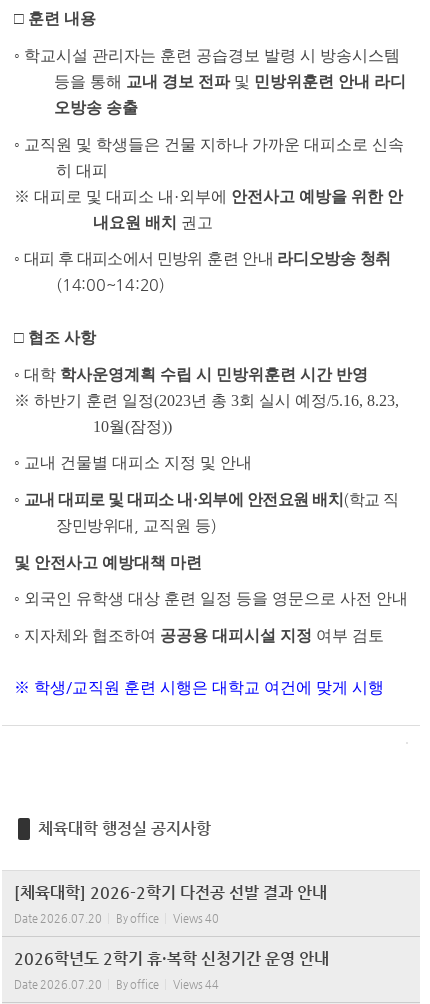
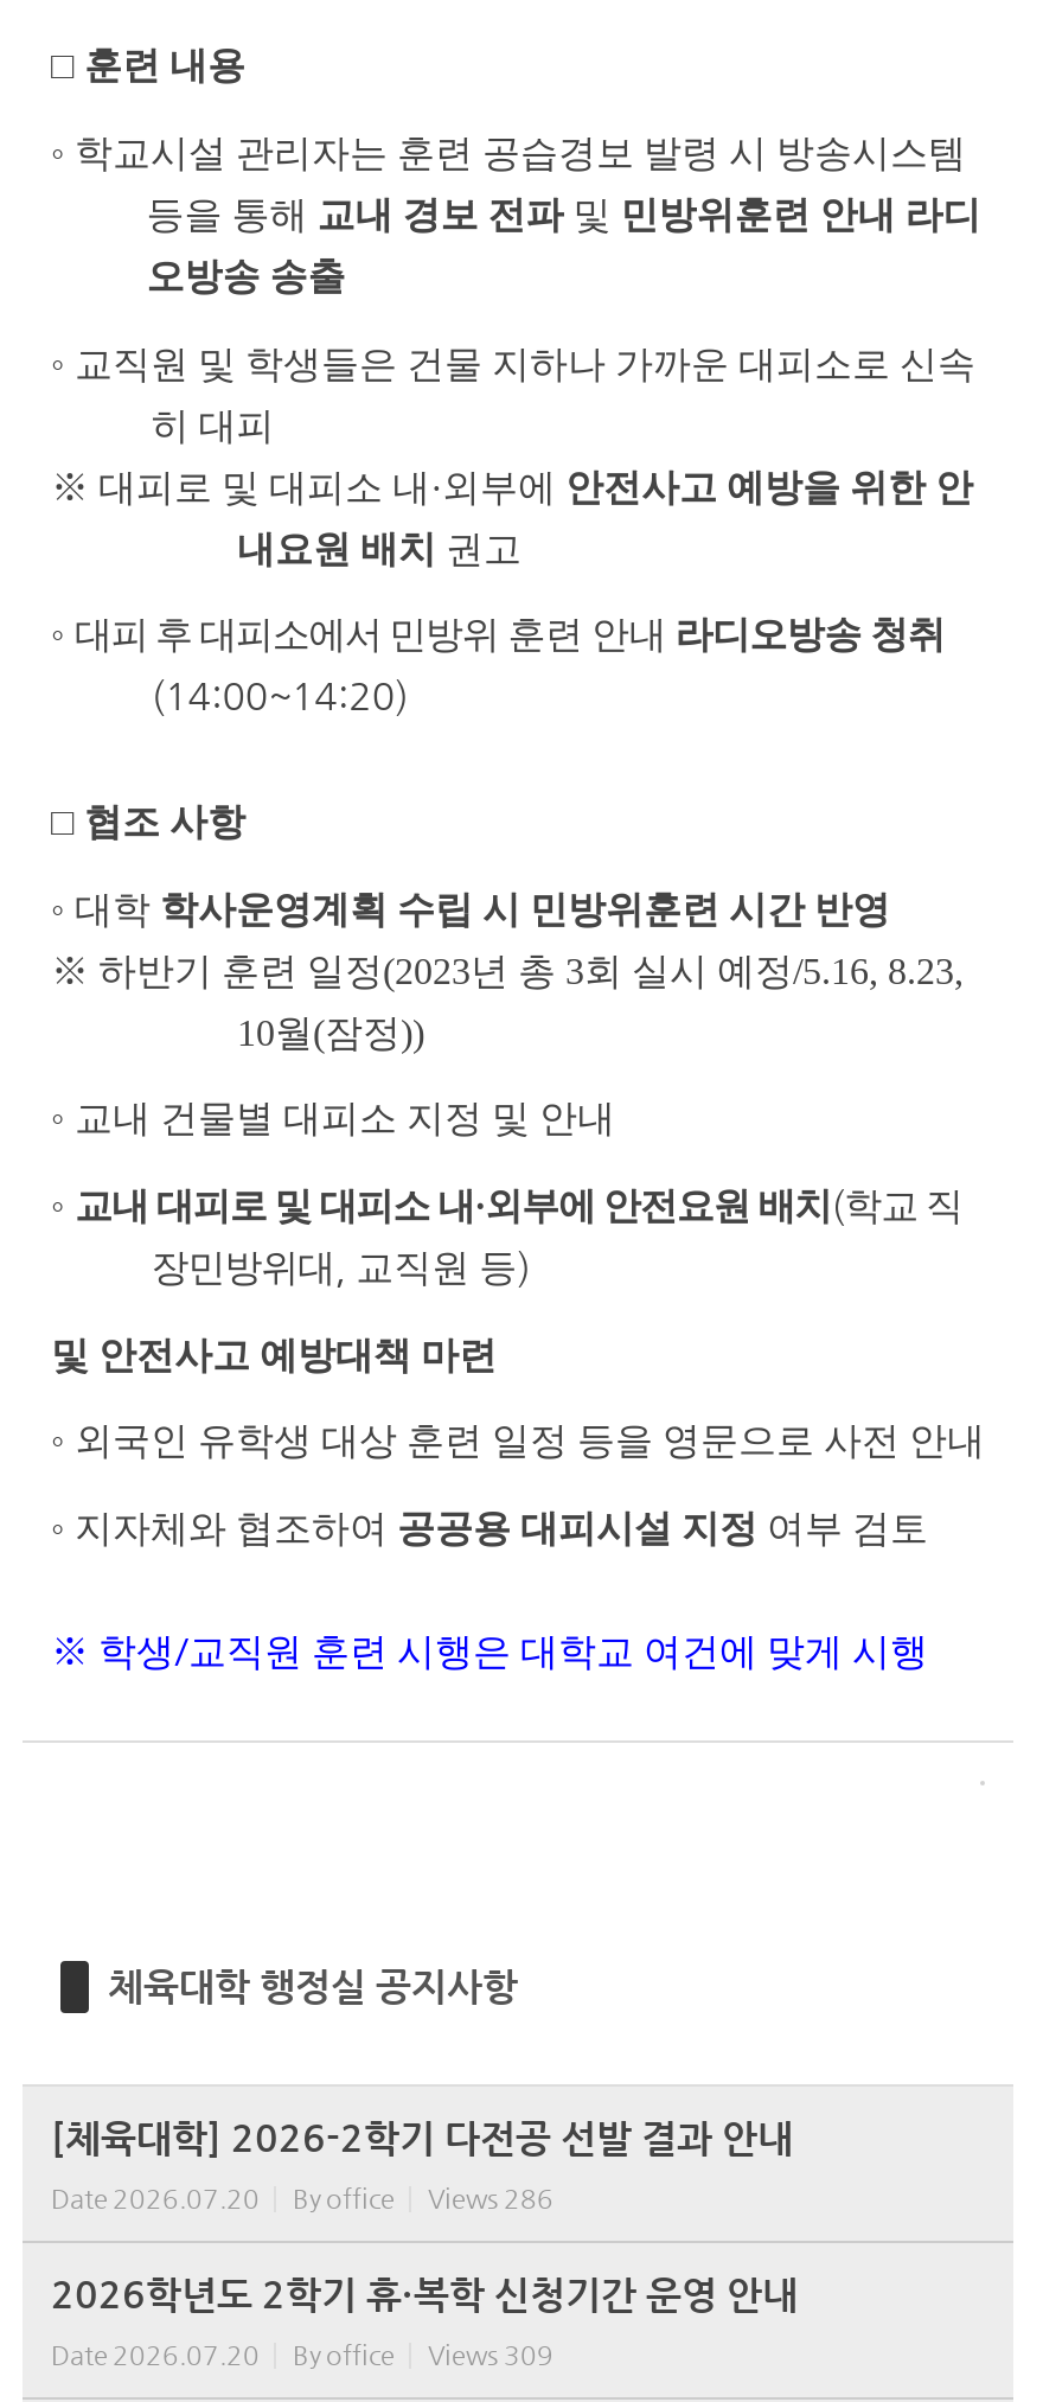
- Date 2026.07.20 By office Views 40
+ Date 2026.07.20 By office Views 286

- Date 2026.07.20 By office Views 44
+ Date 2026.07.20 By office Views 309
